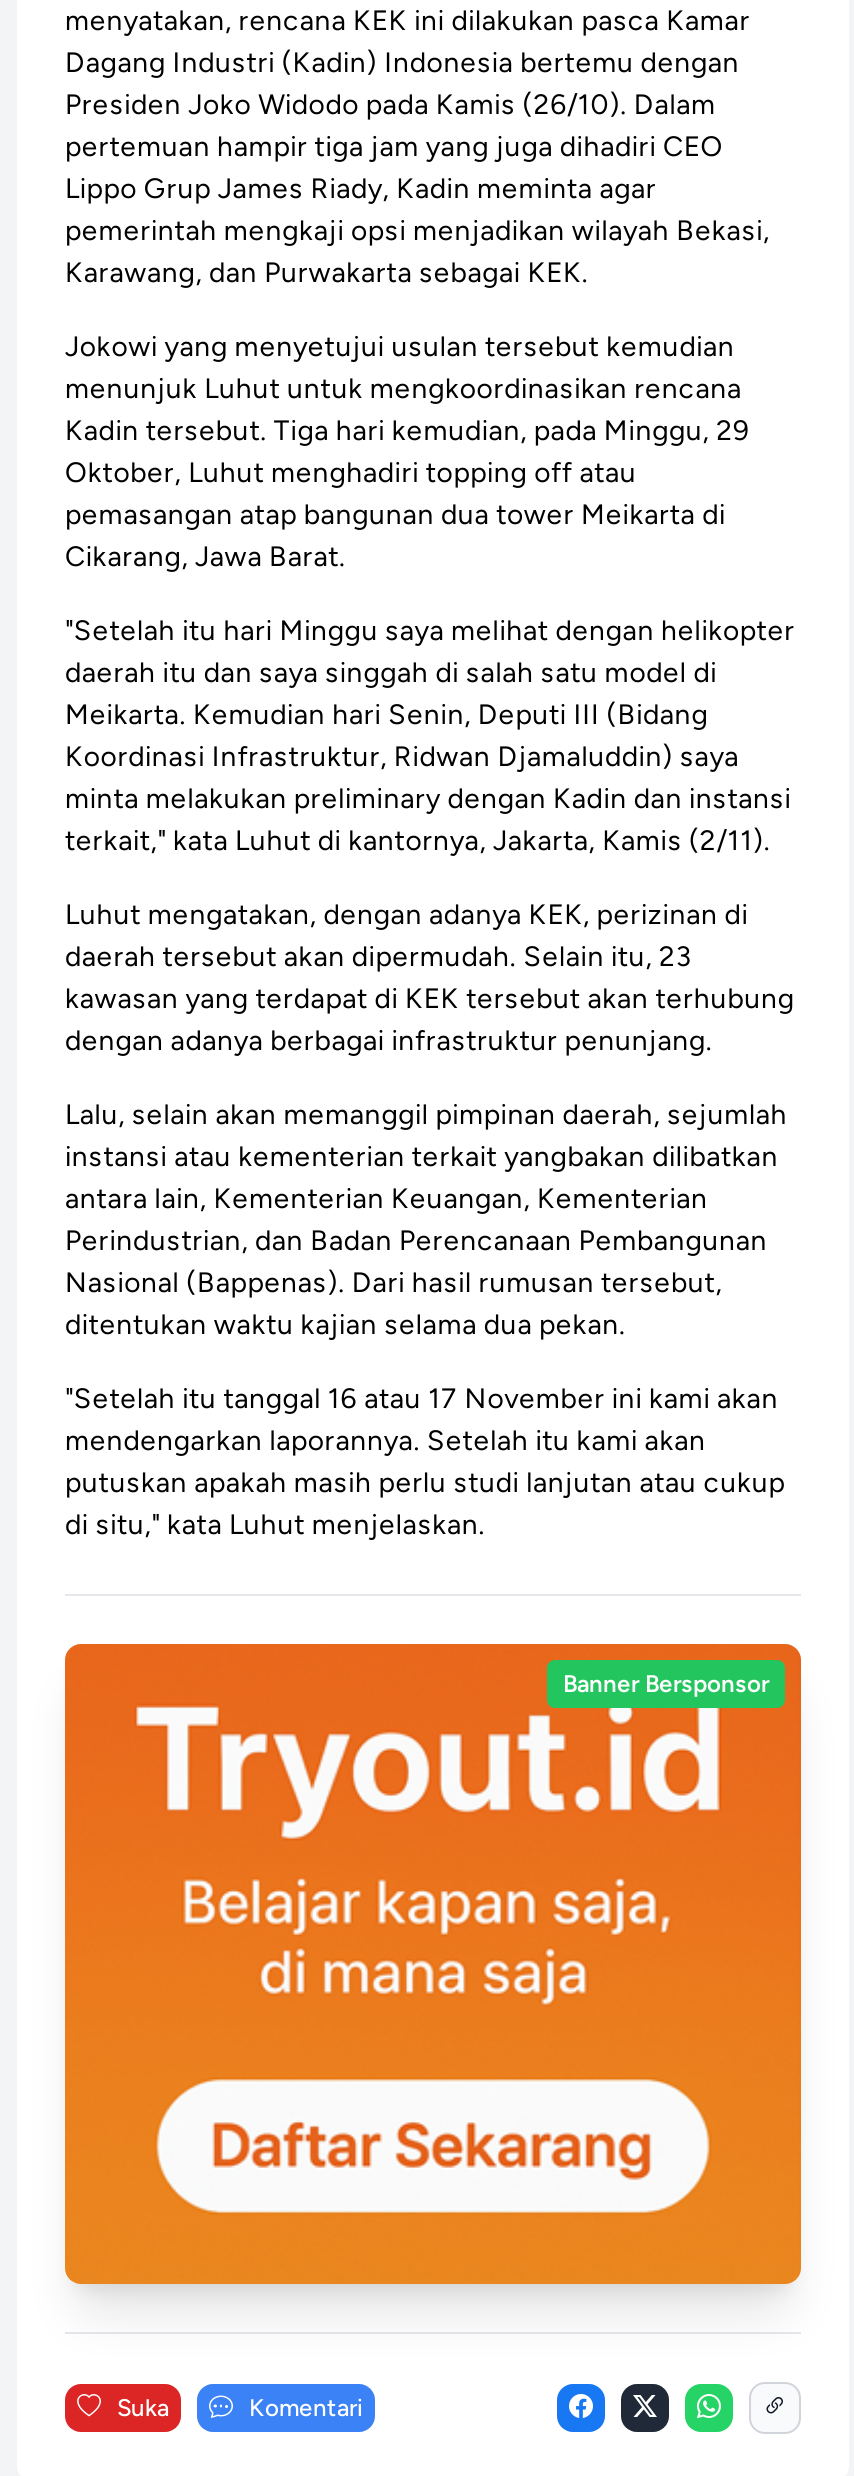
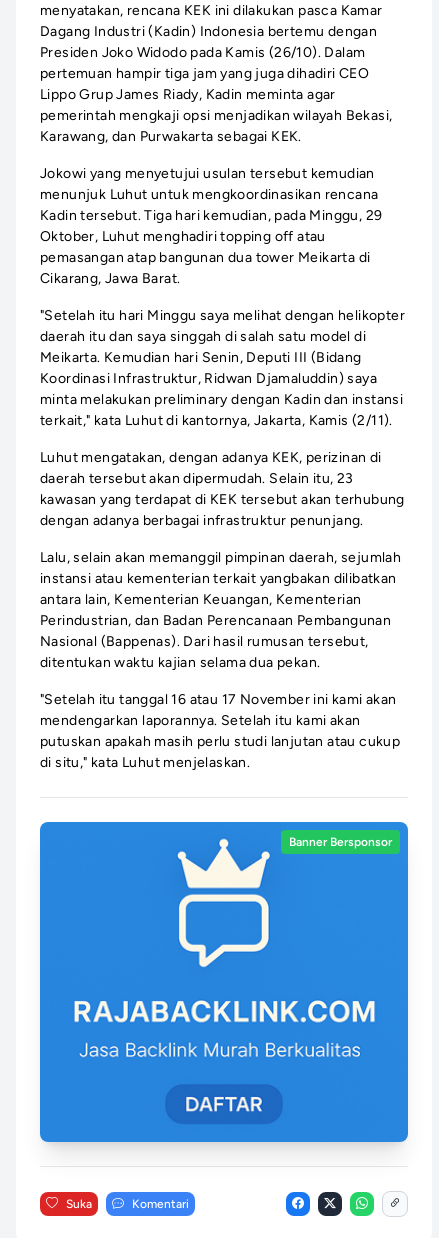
- [image]
+ [image]
